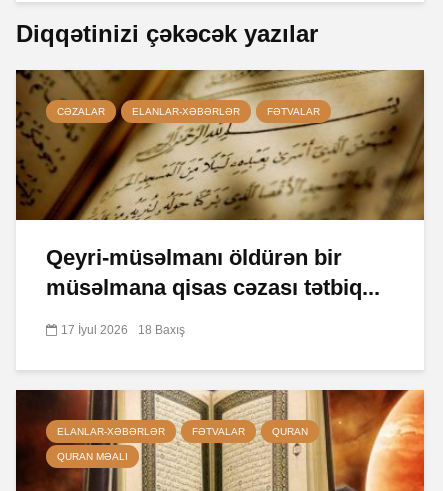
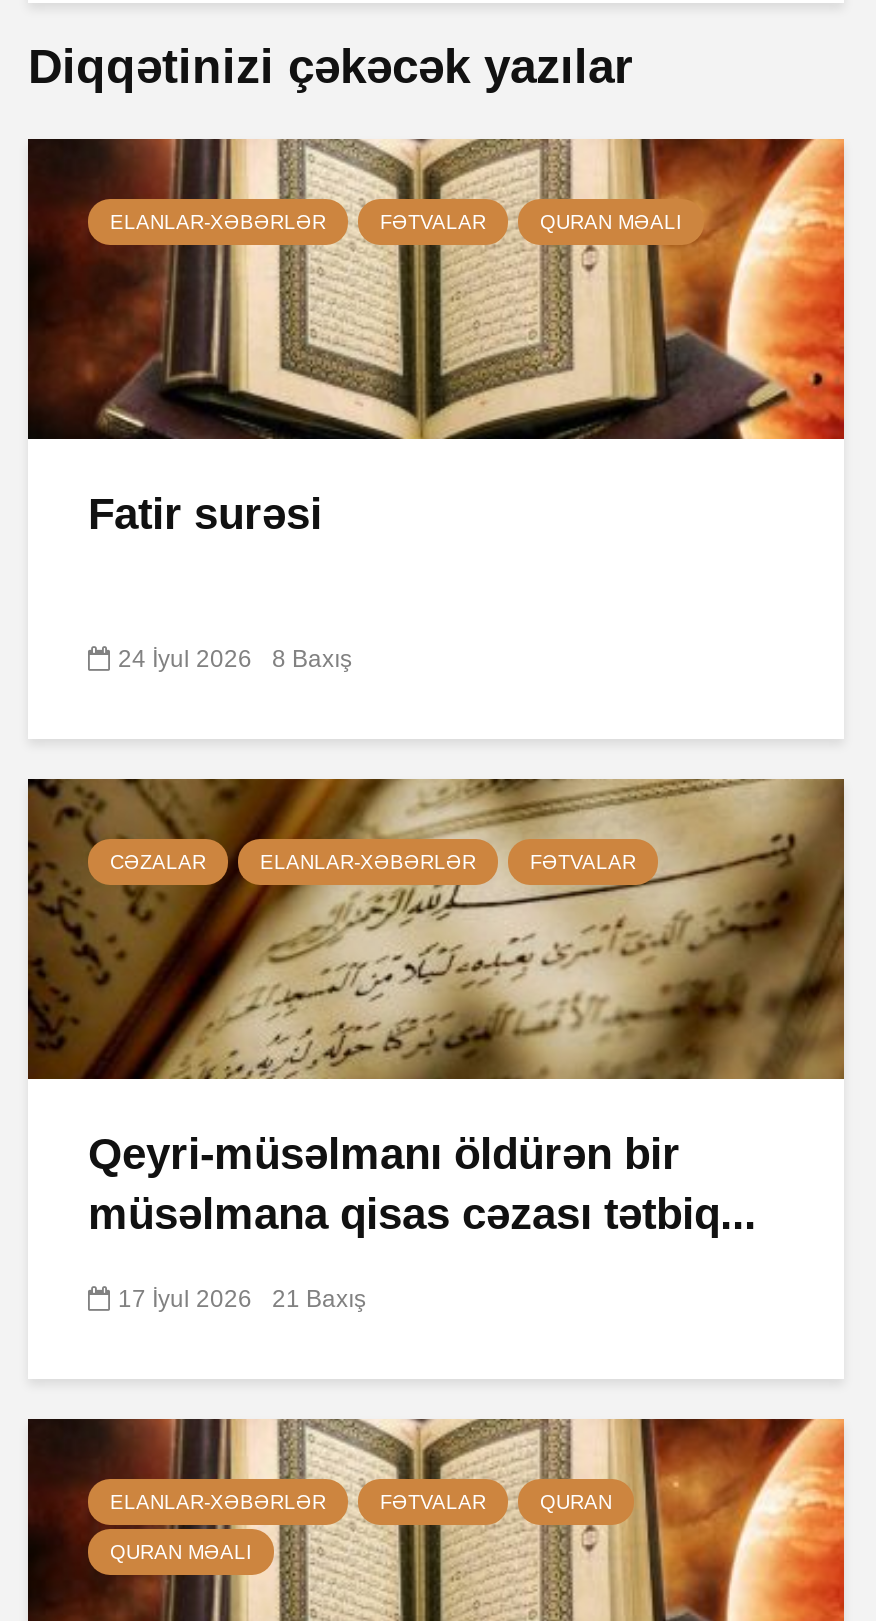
+ [image]
+ ELANLAR-XƏBƏRLƏR
+ FƏTVALAR
+ QURAN MƏALI

+ Fatir surəsi
+ 24 İyul 2026
+ 8 Baxış

- 17 İyul 2026 18 Baxış
+ 17 İyul 2026 21 Baxış
